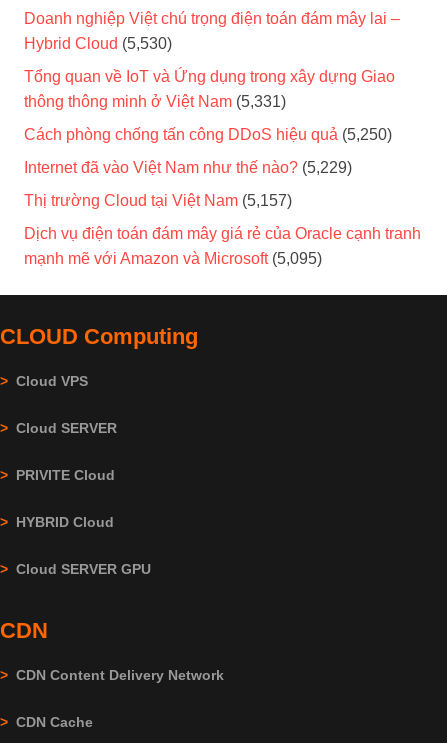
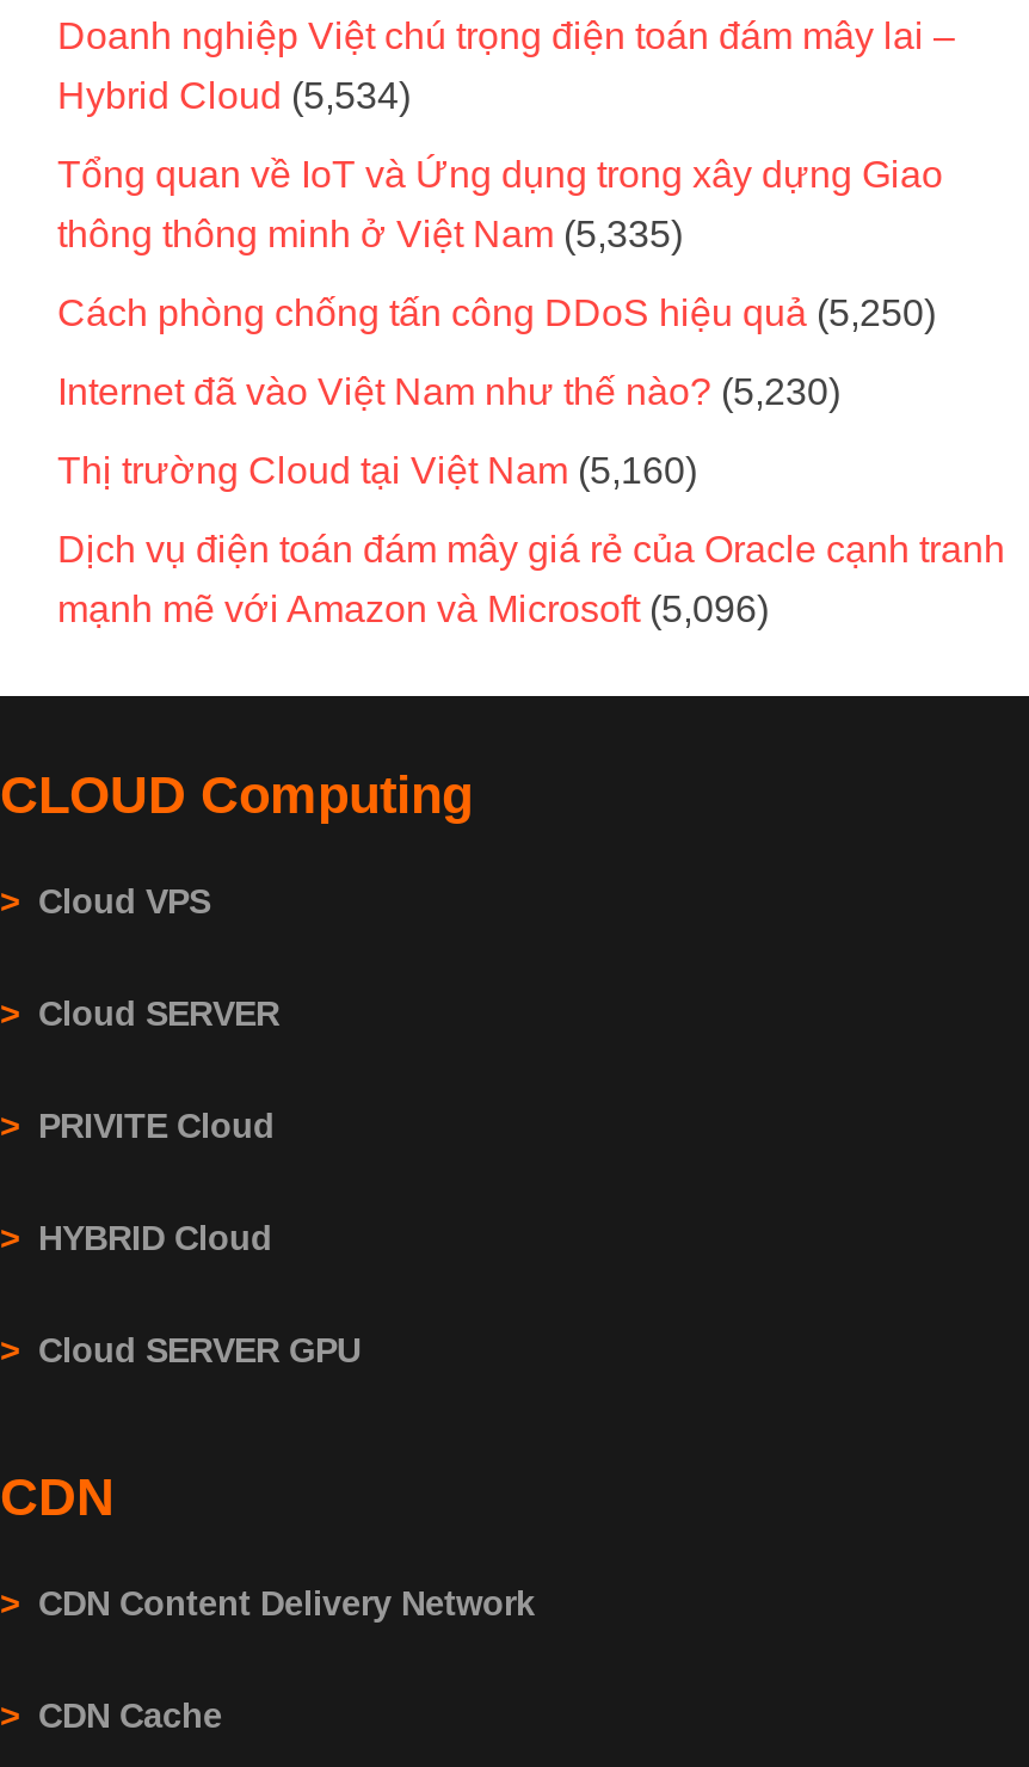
- Hybrid Cloud (5,530)
+ Hybrid Cloud (5,534)

- thông thông minh ở Việt Nam (5,331)
+ thông thông minh ở Việt Nam (5,335)

- Internet đã vào Việt Nam như thế nào? (5,229)
+ Internet đã vào Việt Nam như thế nào? (5,230)

- Thị trường Cloud tại Việt Nam (5,157)
+ Thị trường Cloud tại Việt Nam (5,160)

- mạnh mẽ với Amazon và Microsoft (5,095)
+ mạnh mẽ với Amazon và Microsoft (5,096)
